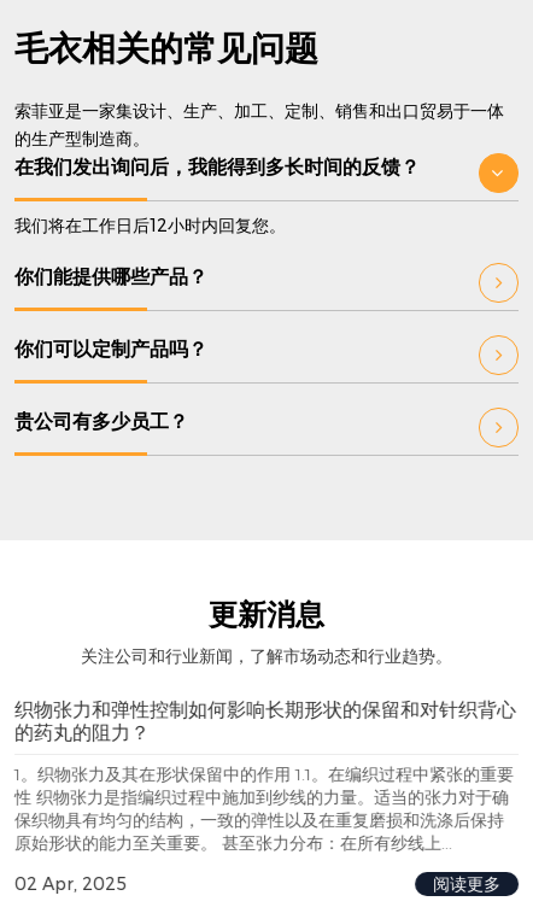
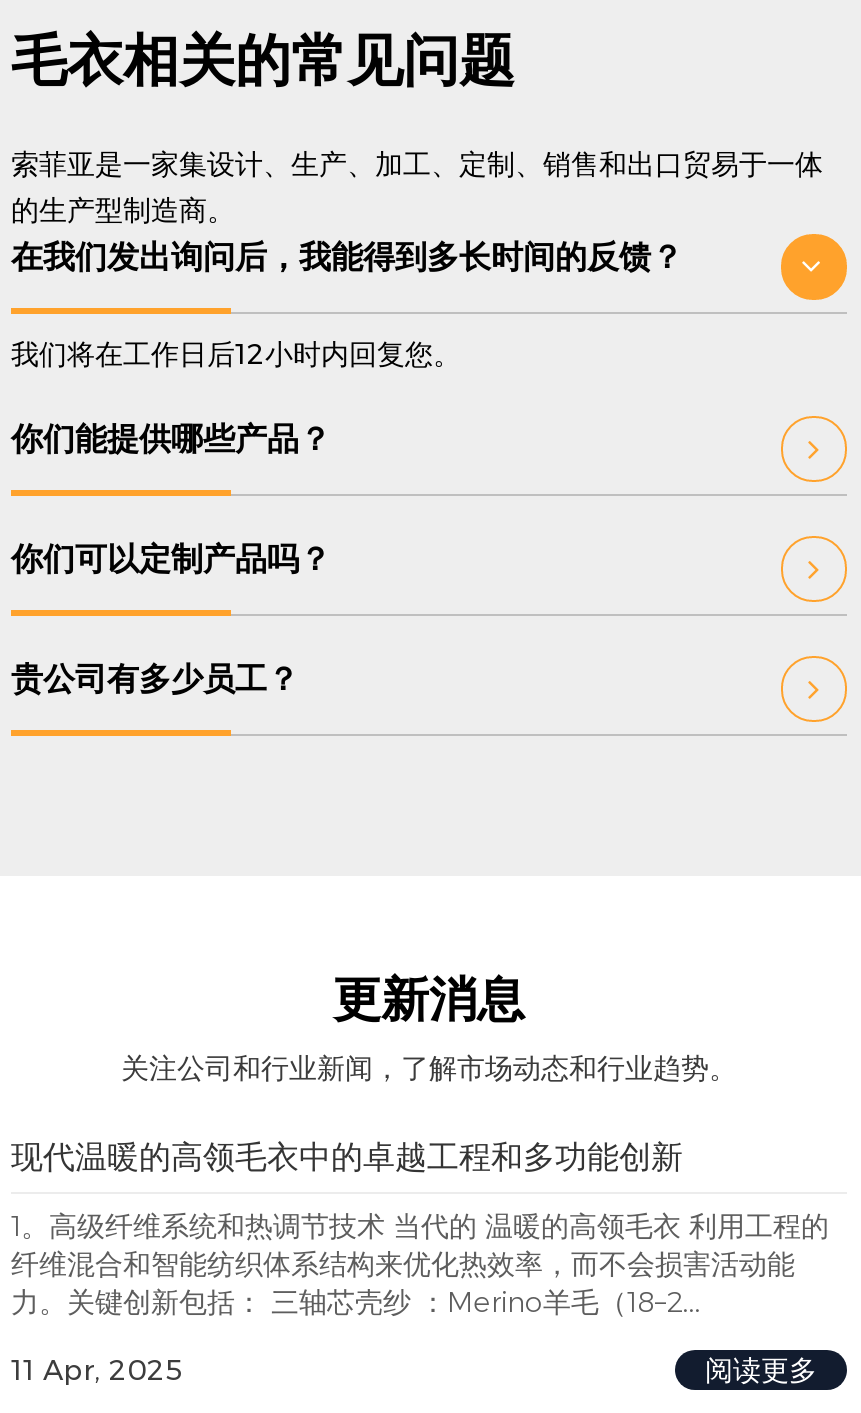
- 织物张力和弹性控制如何影响长期形状的保留和对针织背心
- 的药丸的阻力？
+ 现代温暖的高领毛衣中的卓越工程和多功能创新

- 1。织物张力及其在形状保留中的作用 1.1。在编织过程中紧张的重要
- 性 织物张力是指编织过程中施加到纱线的力量。适当的张力对于确
- 保织物具有均匀的结构，一致的弹性以及在重复磨损和洗涤后保持
- 原始形状的能力至关重要。 甚至张力分布：在所有纱线上...
+ 1。高级纤维系统和热调节技术 当代的 温暖的高领毛衣 利用工程的
+ 纤维混合和智能纺织体系结构来优化热效率，而不会损害活动能
+ 力。关键创新包括： 三轴芯壳纱 ：Merino羊毛（18–2...

- 02 Apr, 2025
+ 11 Apr, 2025
